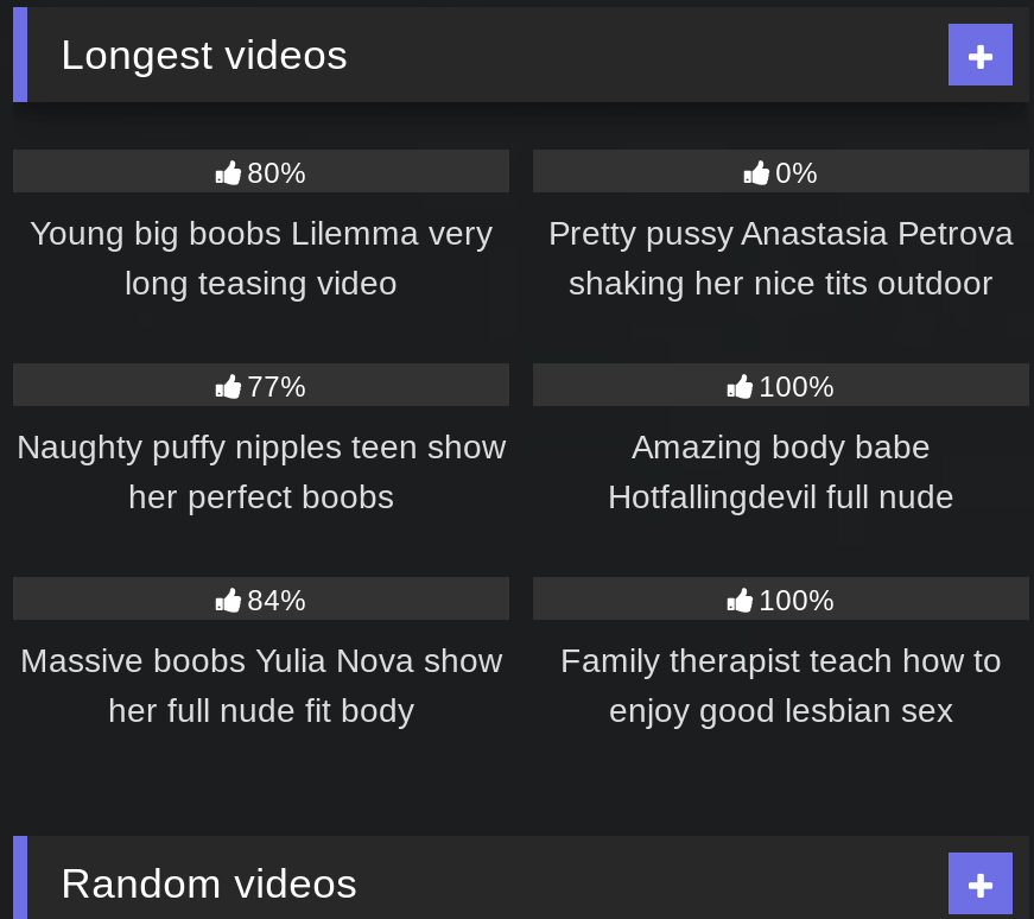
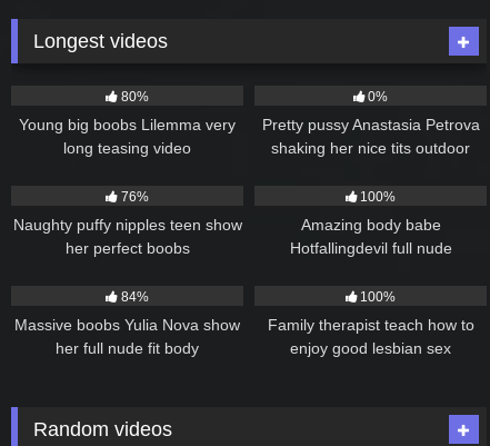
- 77%
+ 76%
